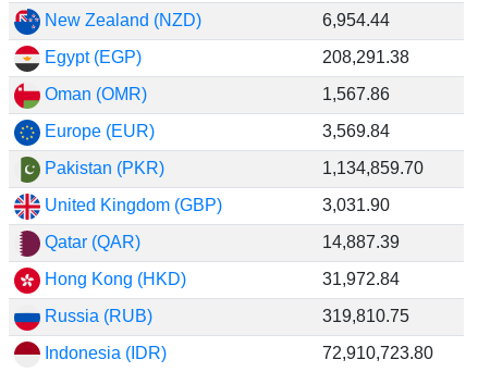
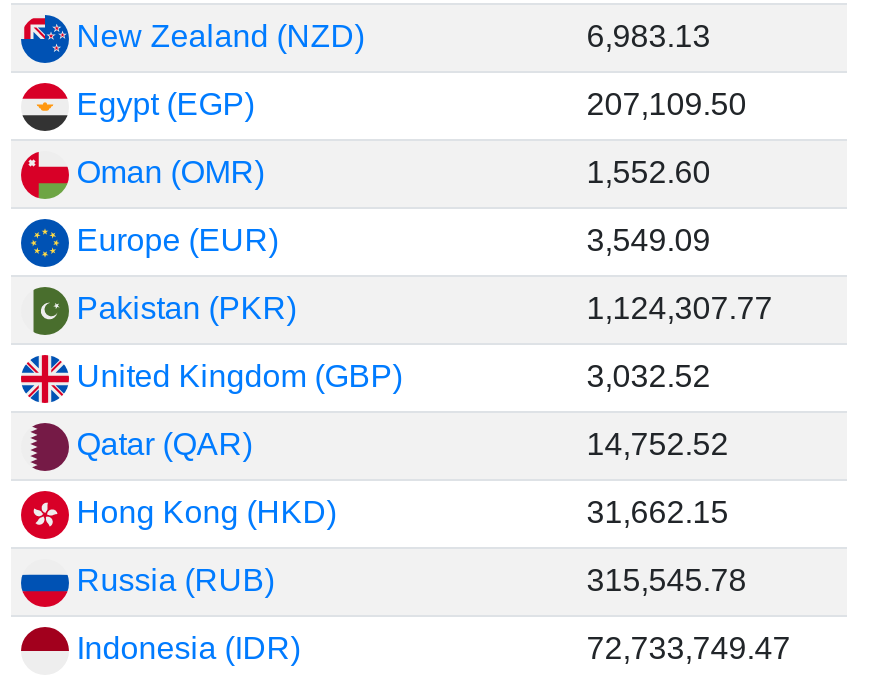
- 6,954.44
+ 6,983.13

- 208,291.38
+ 207,109.50

- 1,567.86
+ 1,552.60

- 3,569.84
+ 3,549.09

- 1,134,859.70
+ 1,124,307.77

- 3,031.90
+ 3,032.52

- 14,887.39
+ 14,752.52

- 31,972.84
+ 31,662.15

- 319,810.75
+ 315,545.78

- 72,910,723.80
+ 72,733,749.47
